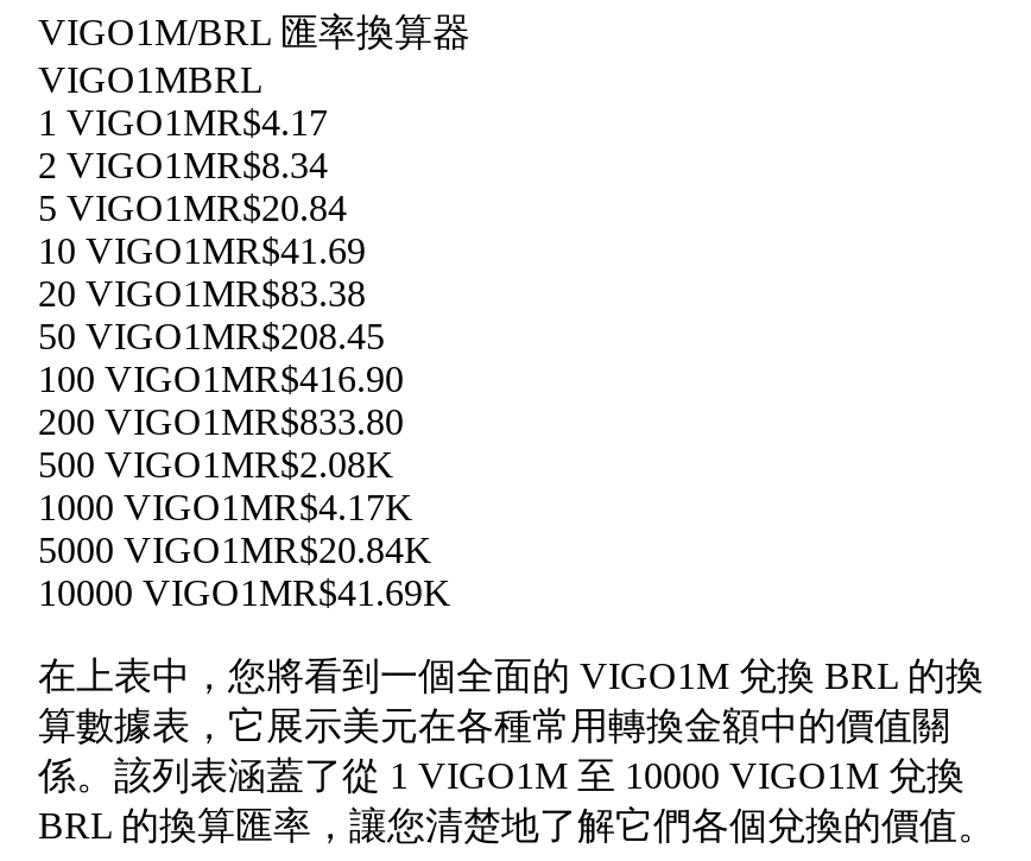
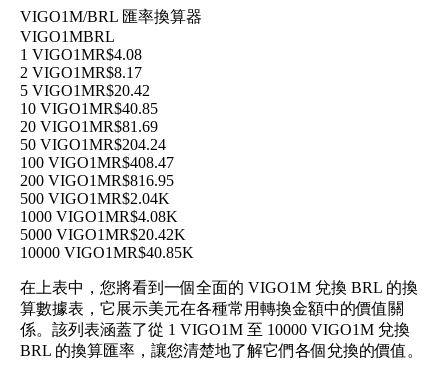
- 1 VIGO1MR$4.17
+ 1 VIGO1MR$4.08

- 2 VIGO1MR$8.34
+ 2 VIGO1MR$8.17

- 5 VIGO1MR$20.84
+ 5 VIGO1MR$20.42

- 10 VIGO1MR$41.69
+ 10 VIGO1MR$40.85

- 20 VIGO1MR$83.38
+ 20 VIGO1MR$81.69

- 50 VIGO1MR$208.45
+ 50 VIGO1MR$204.24

- 100 VIGO1MR$416.90
+ 100 VIGO1MR$408.47

- 200 VIGO1MR$833.80
+ 200 VIGO1MR$816.95

- 500 VIGO1MR$2.08K
+ 500 VIGO1MR$2.04K

- 1000 VIGO1MR$4.17K
+ 1000 VIGO1MR$4.08K

- 5000 VIGO1MR$20.84K
+ 5000 VIGO1MR$20.42K

- 10000 VIGO1MR$41.69K
+ 10000 VIGO1MR$40.85K
